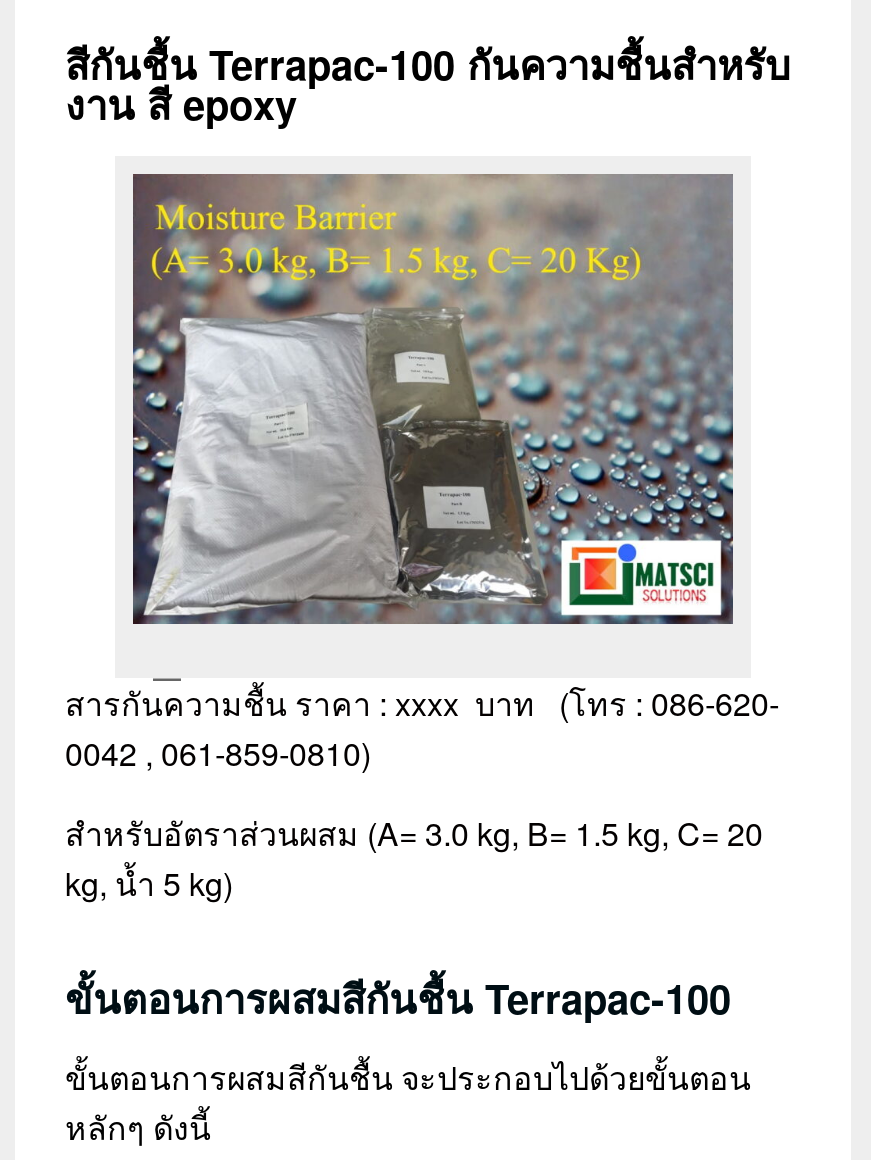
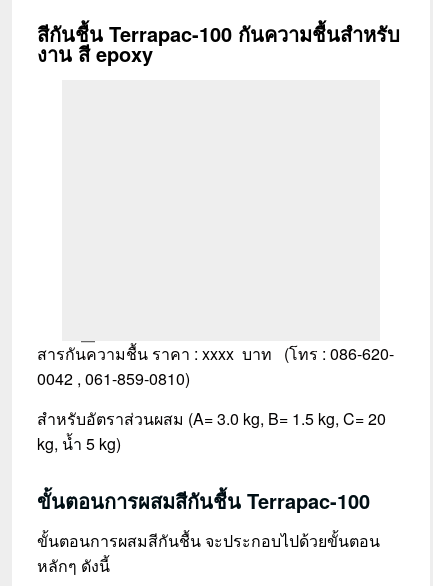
- [image]
